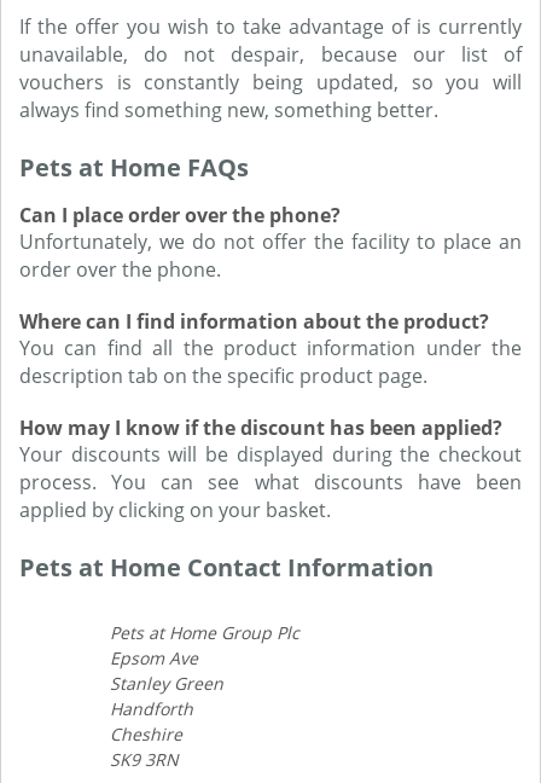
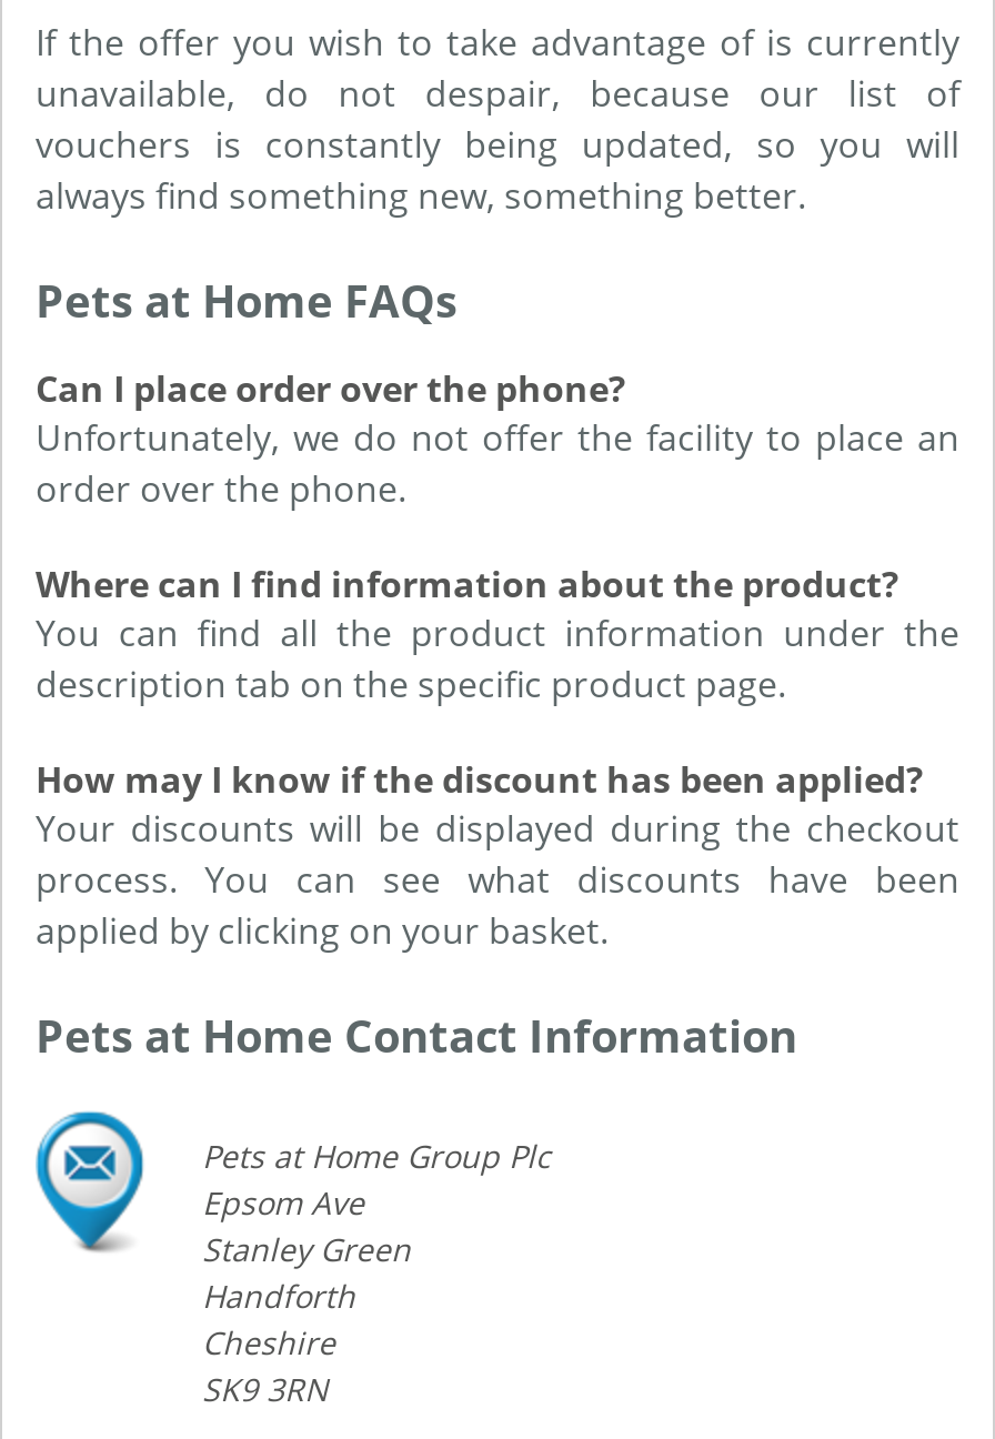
+ [image]
